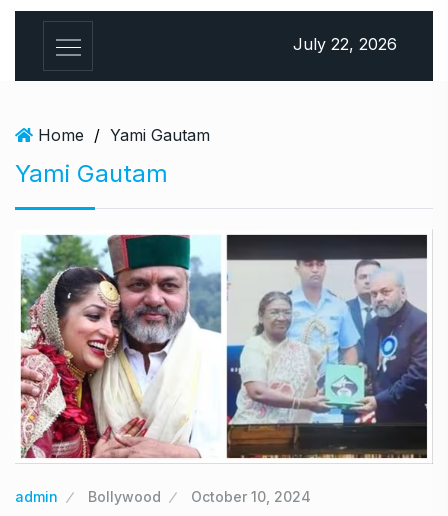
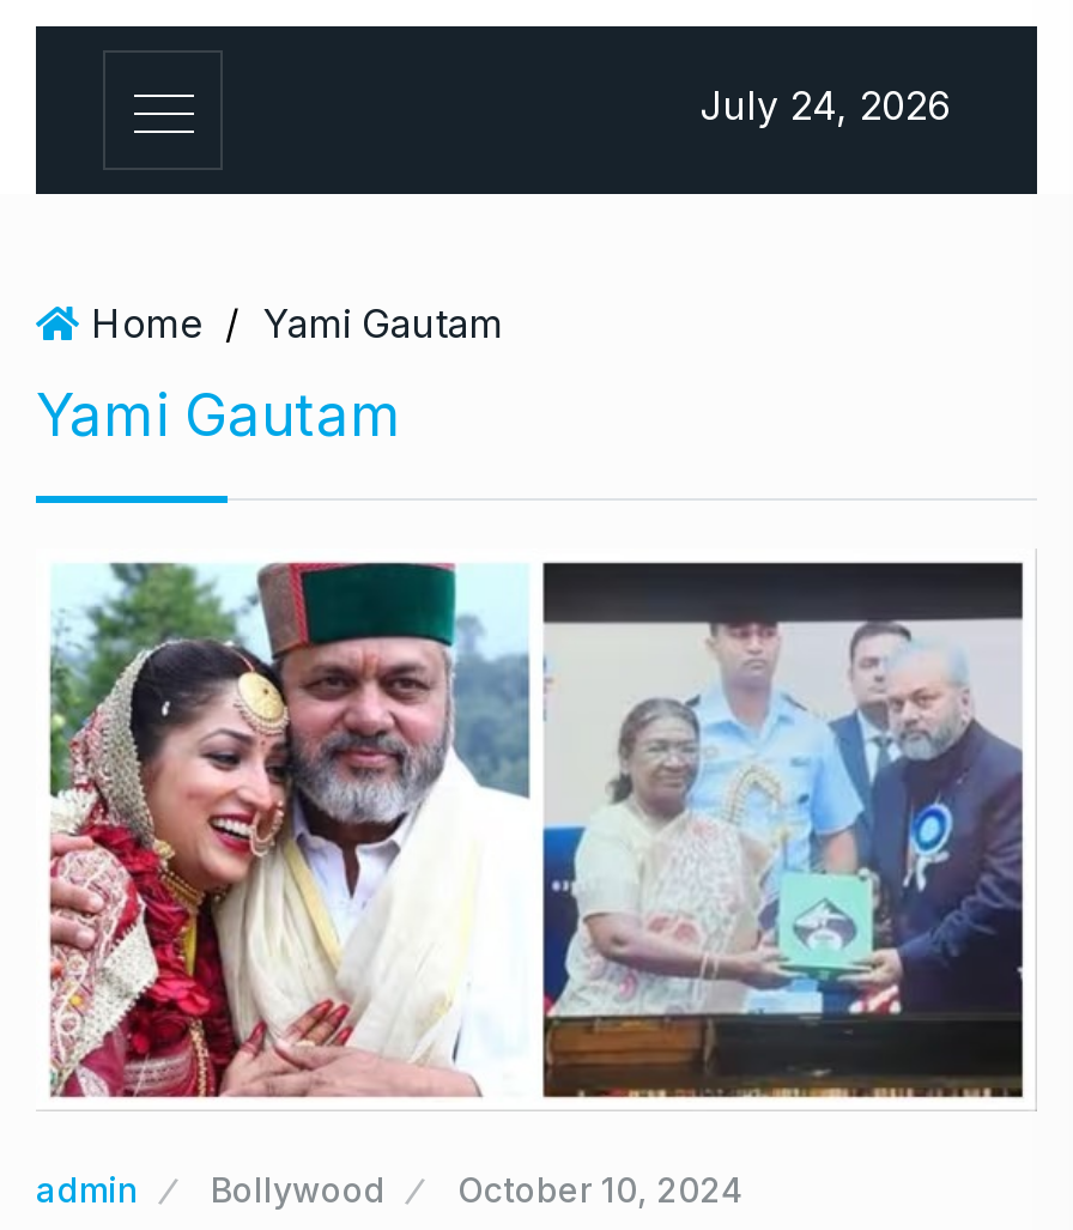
- July 22, 2026
+ July 24, 2026
